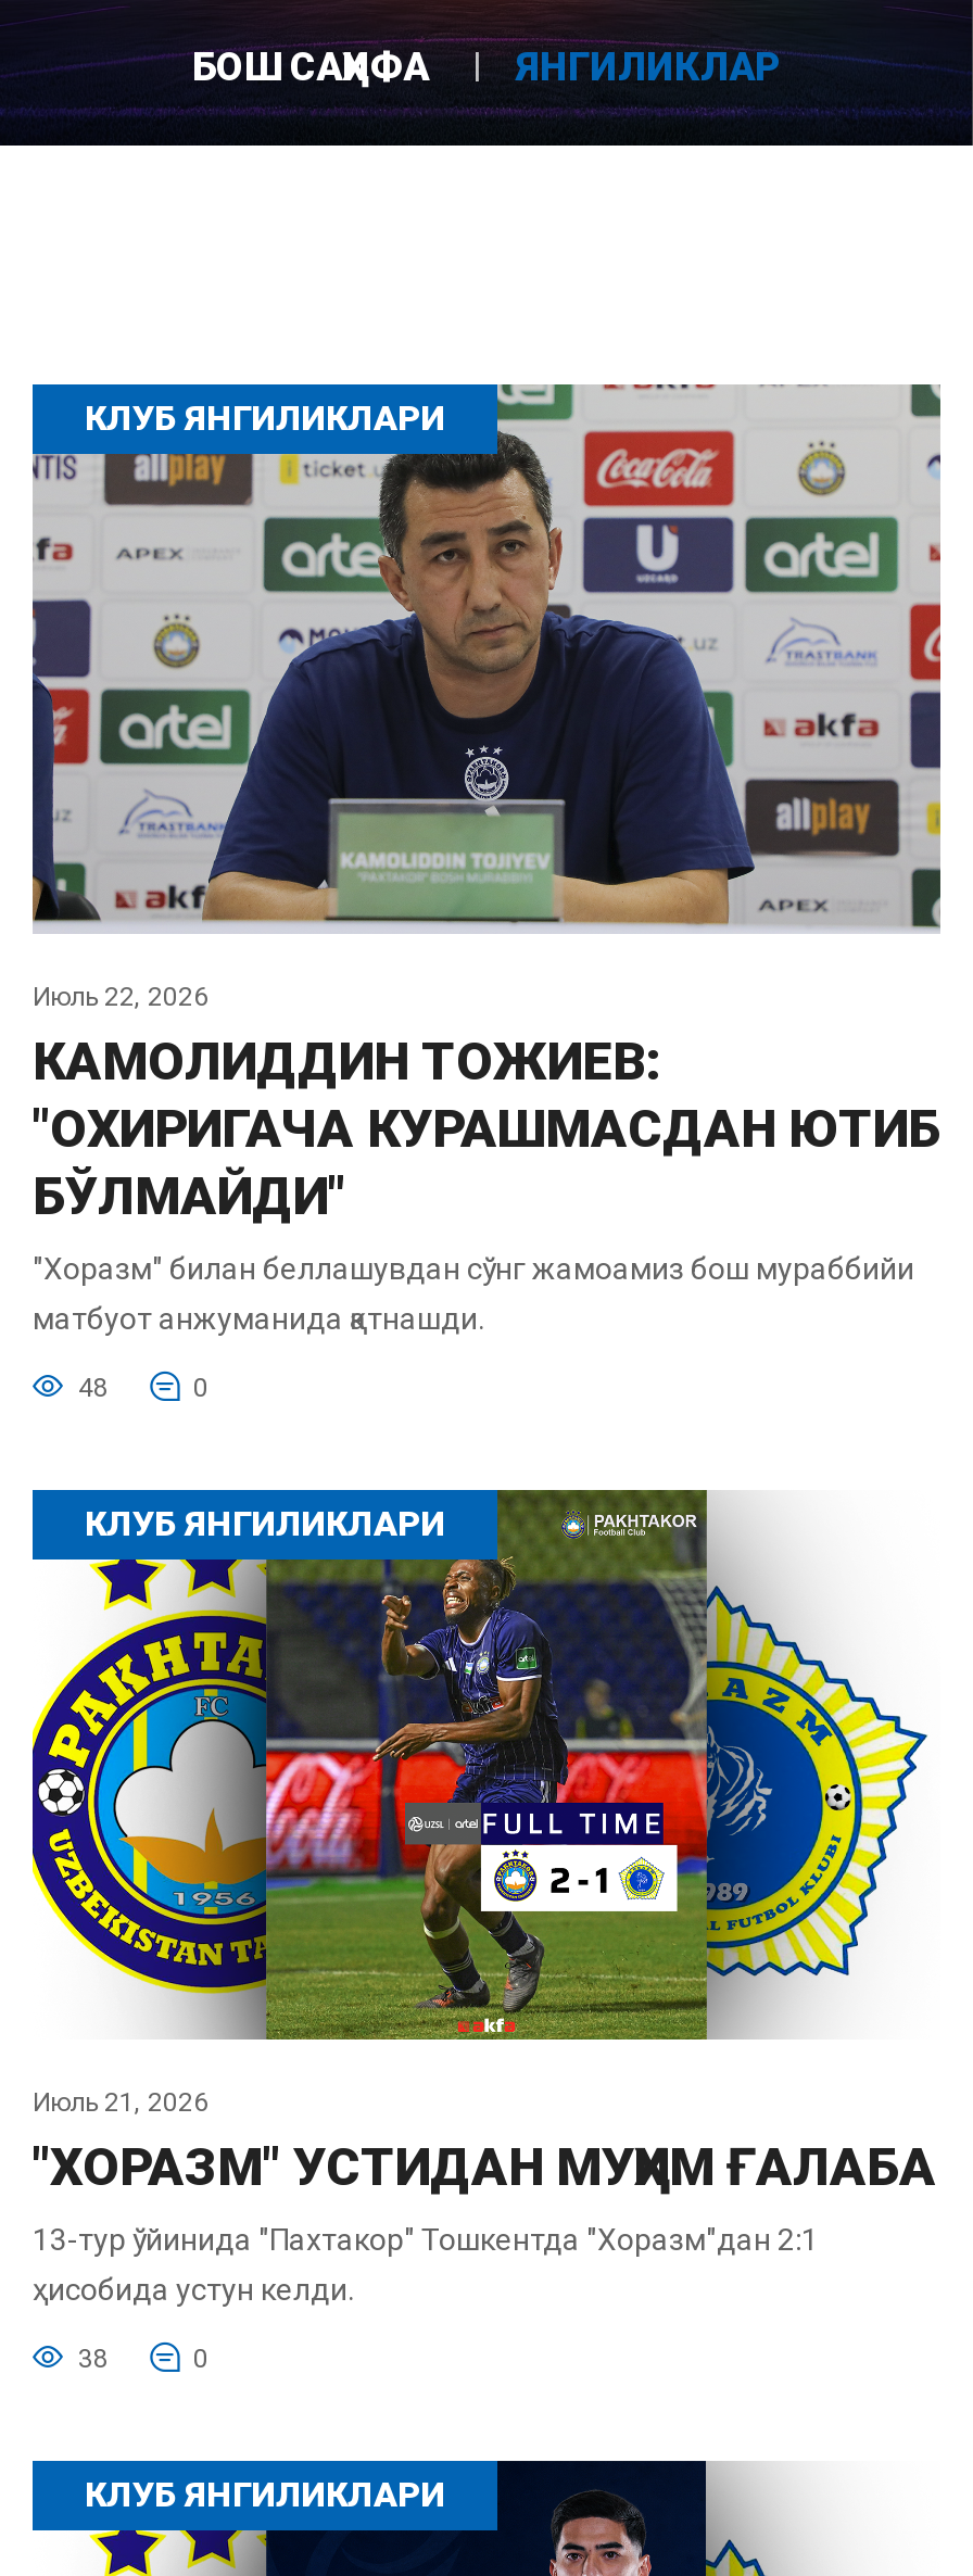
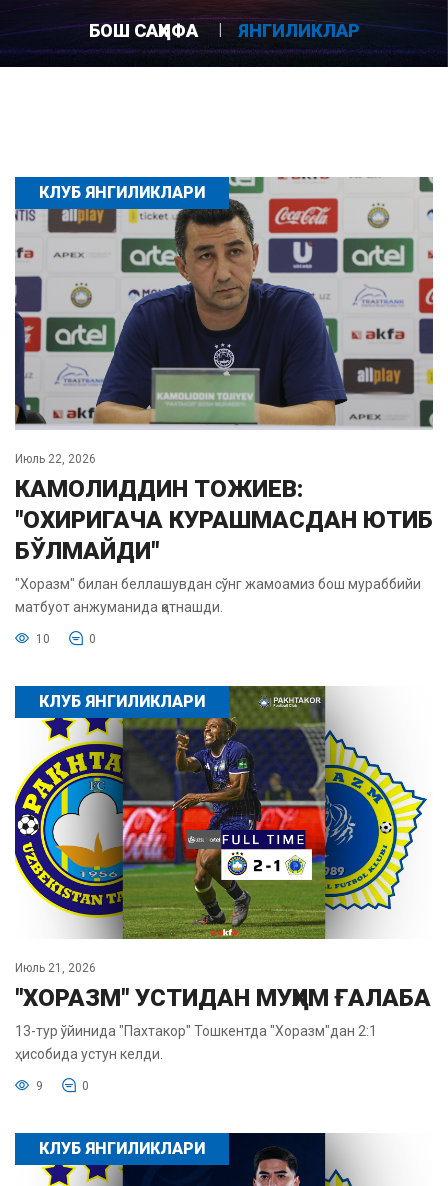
- 48
+ 10

- 38
+ 9
